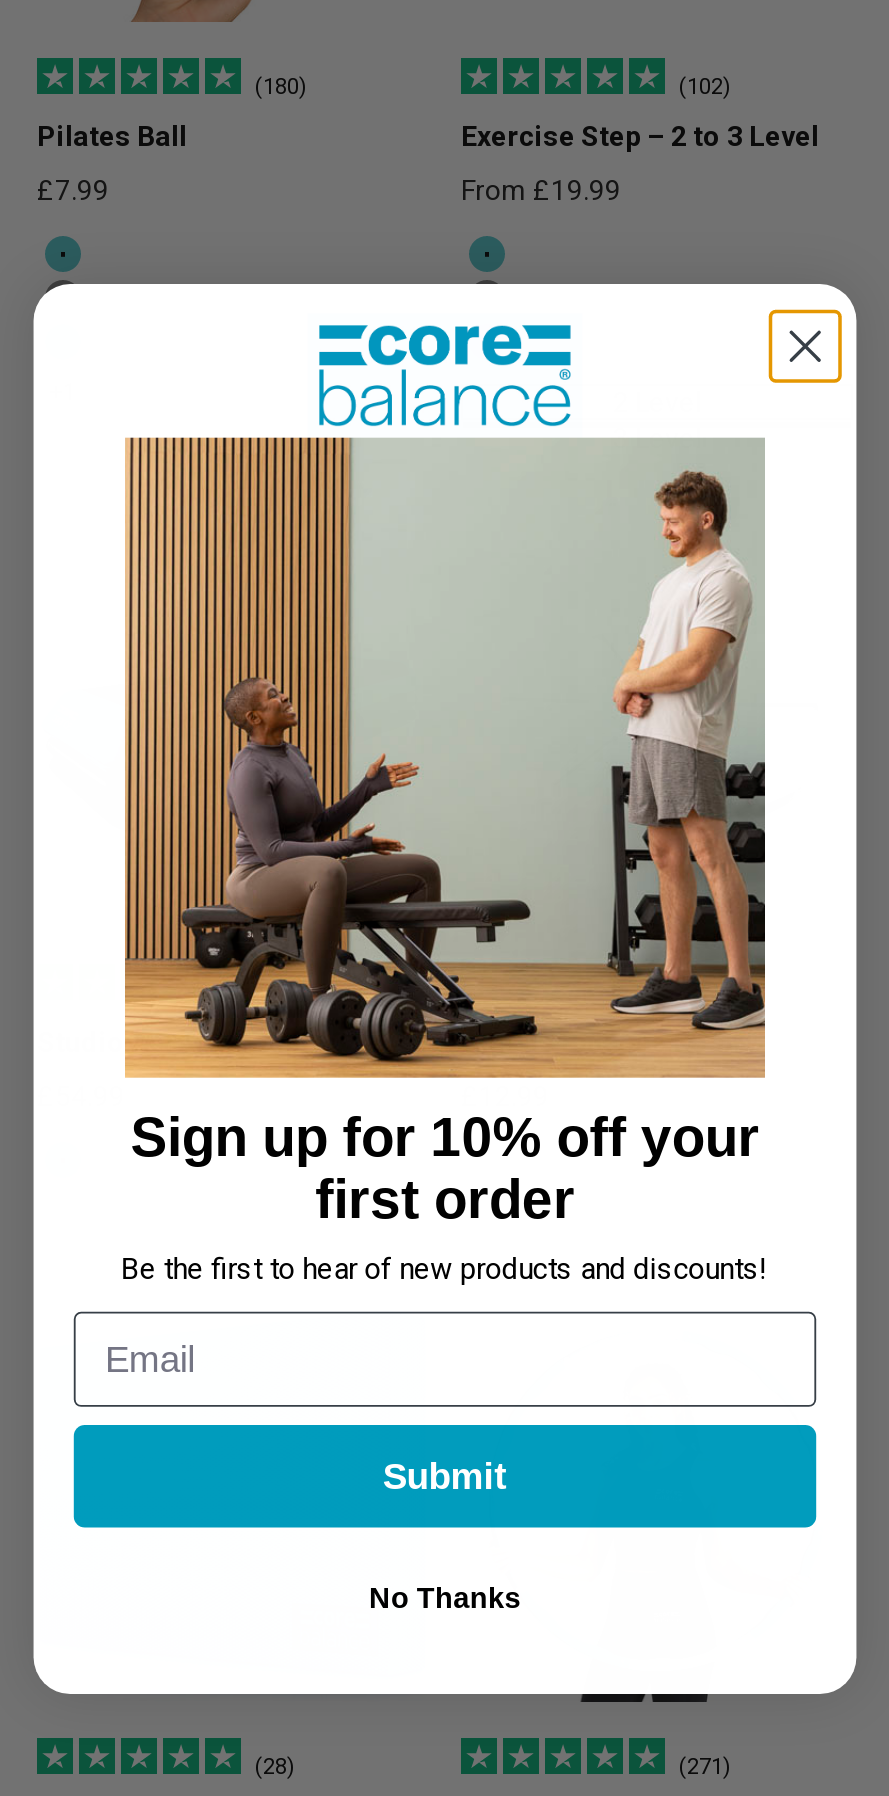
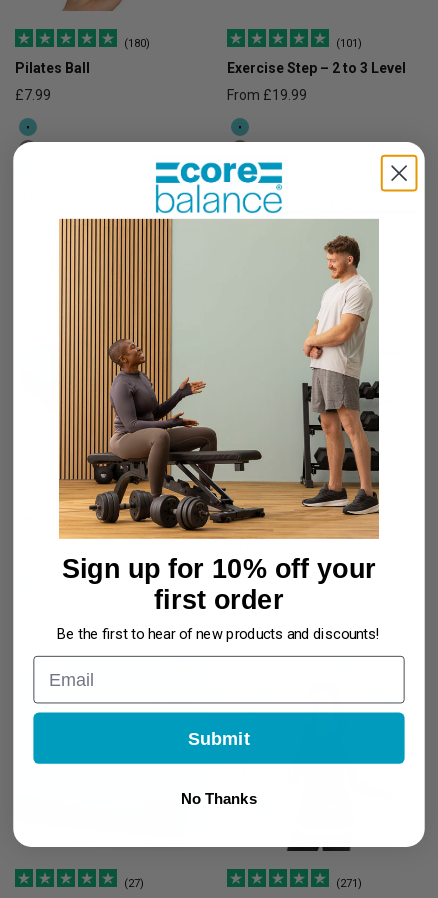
- (102)
+ (101)

- (28)
+ (27)
